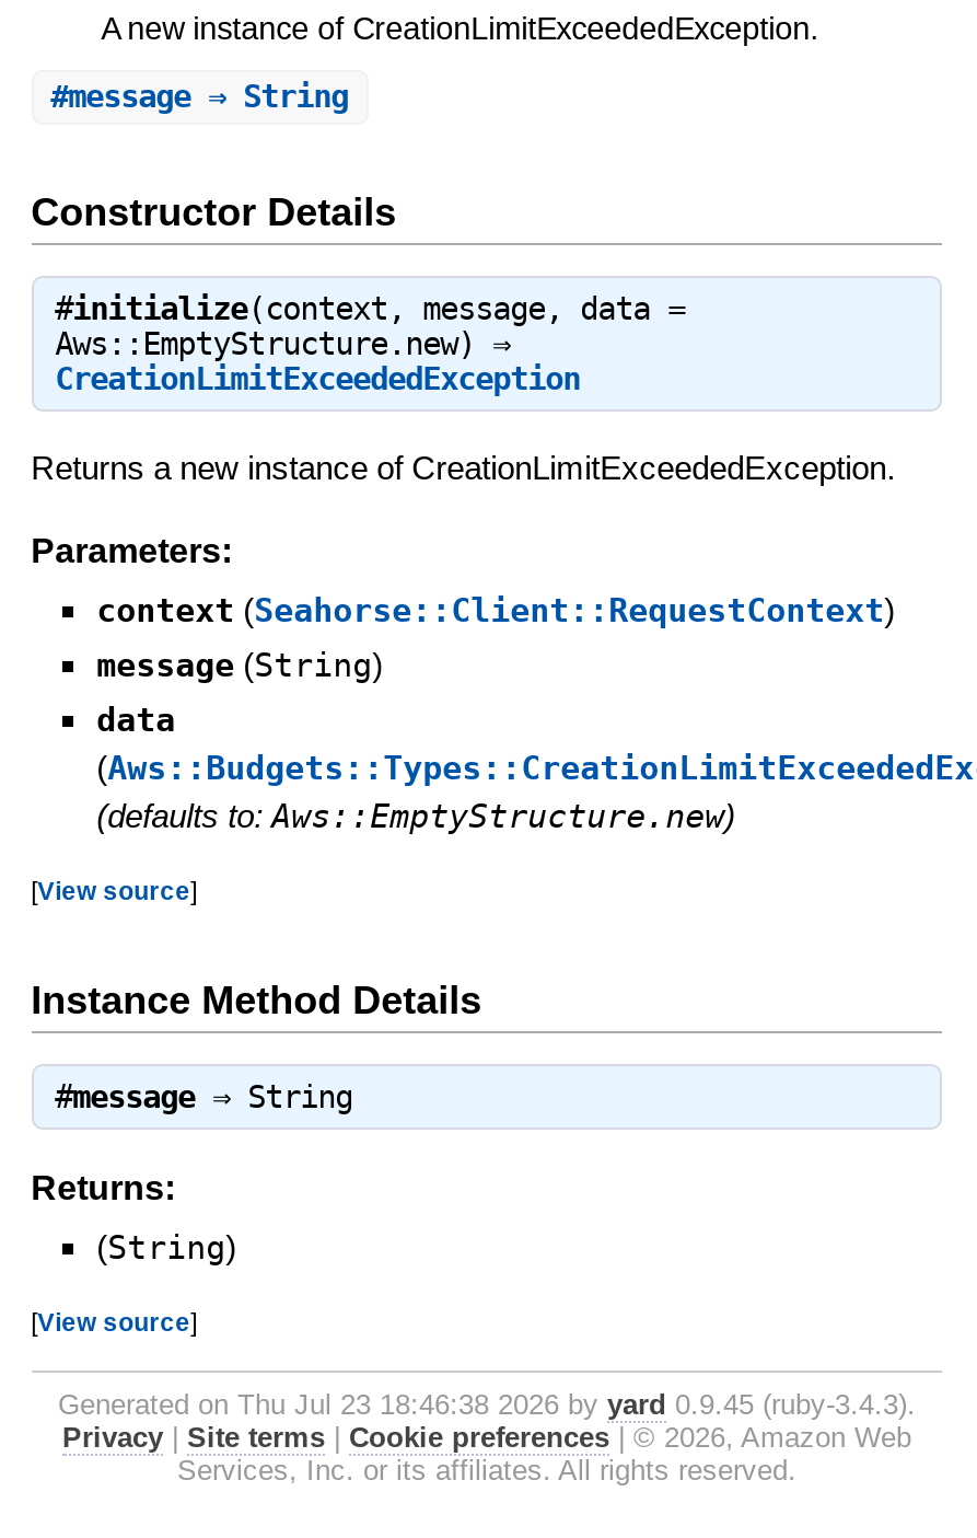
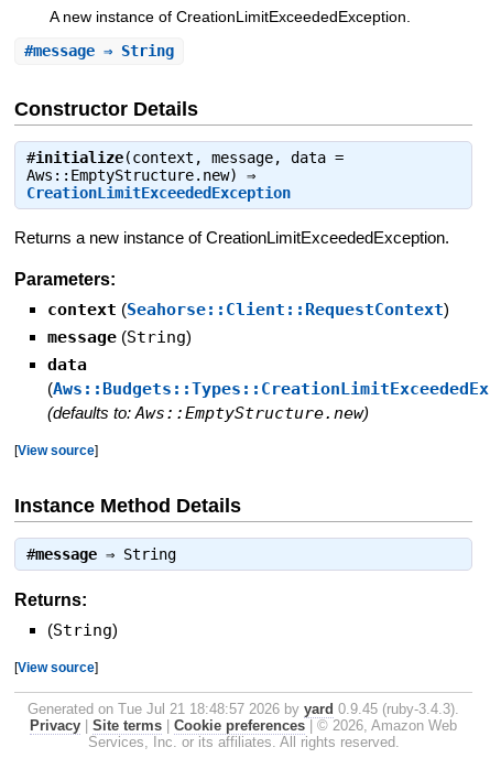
- Generated on Thu Jul 23 18:46:38 2026 by yard 0.9.45 (ruby-3.4.3).
+ Generated on Tue Jul 21 18:48:57 2026 by yard 0.9.45 (ruby-3.4.3).
